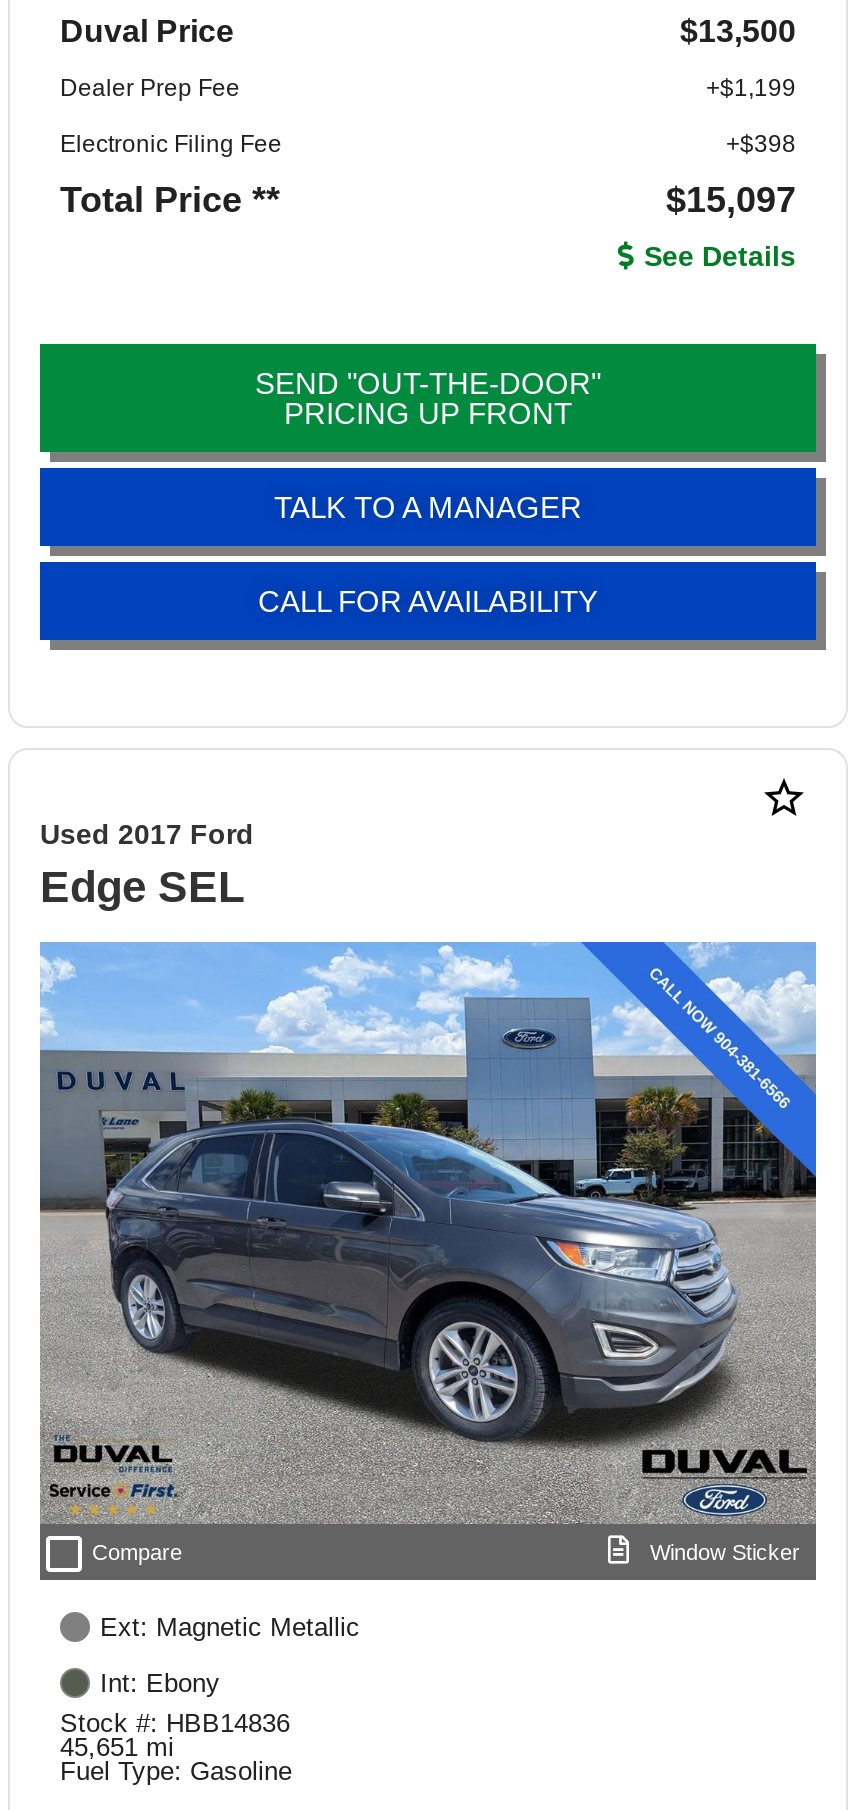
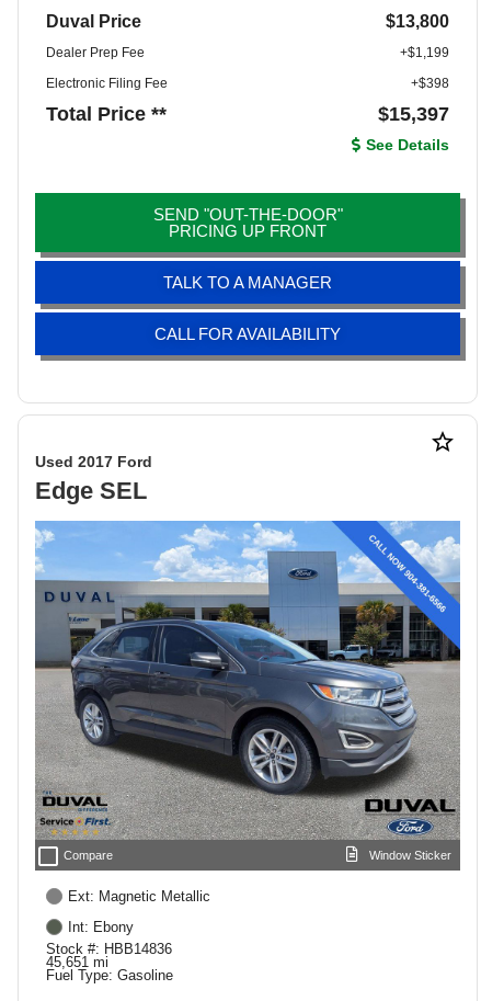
- $13,500
+ $13,800

- $15,097
+ $15,397
